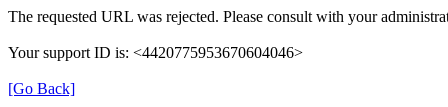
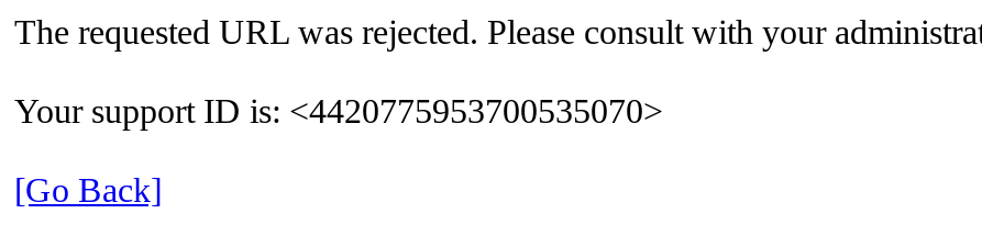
- Your support ID is: <4420775953670604046>
+ Your support ID is: <4420775953700535070>
